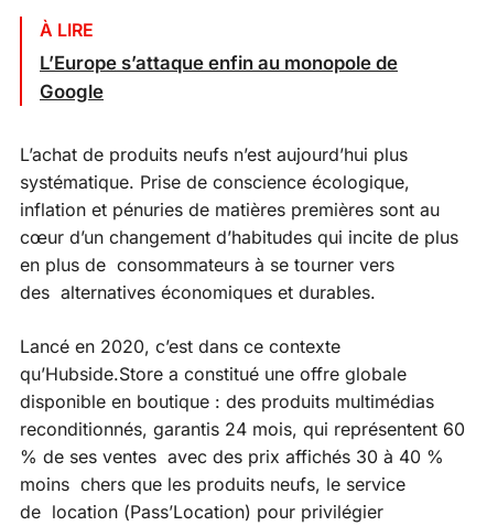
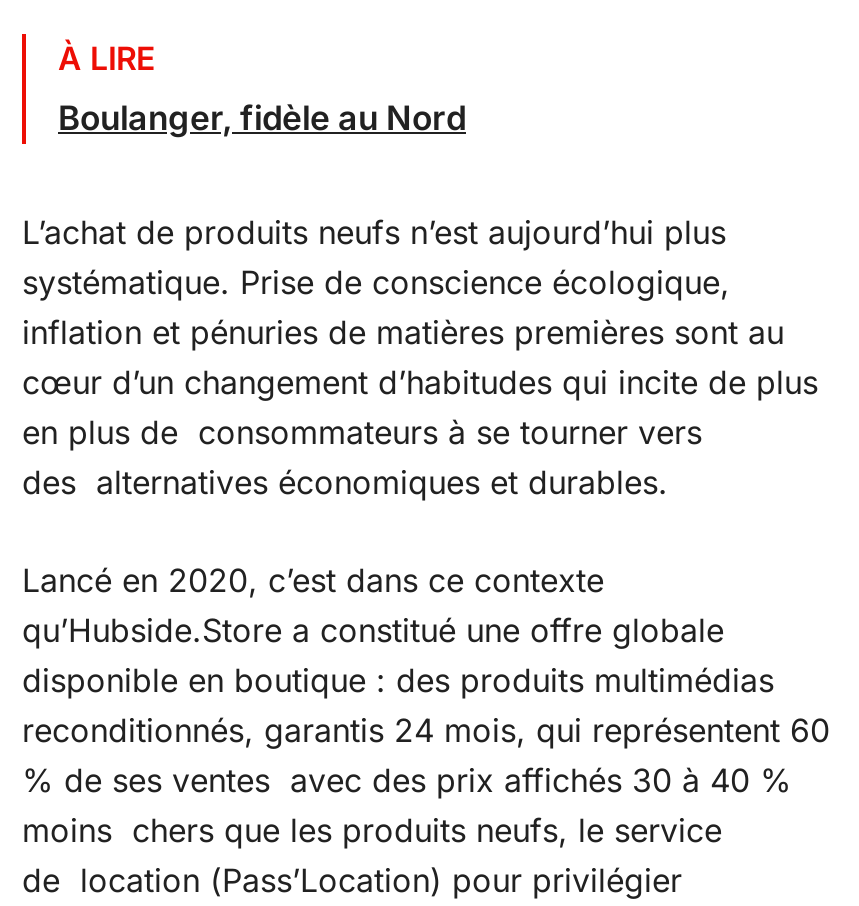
- L’Europe s’attaque enfin au monopole de
- Google
+ Boulanger, fidèle au Nord
